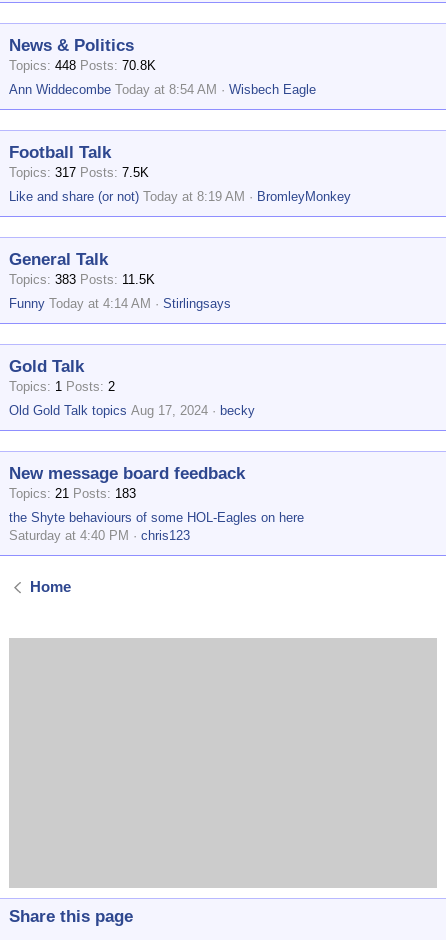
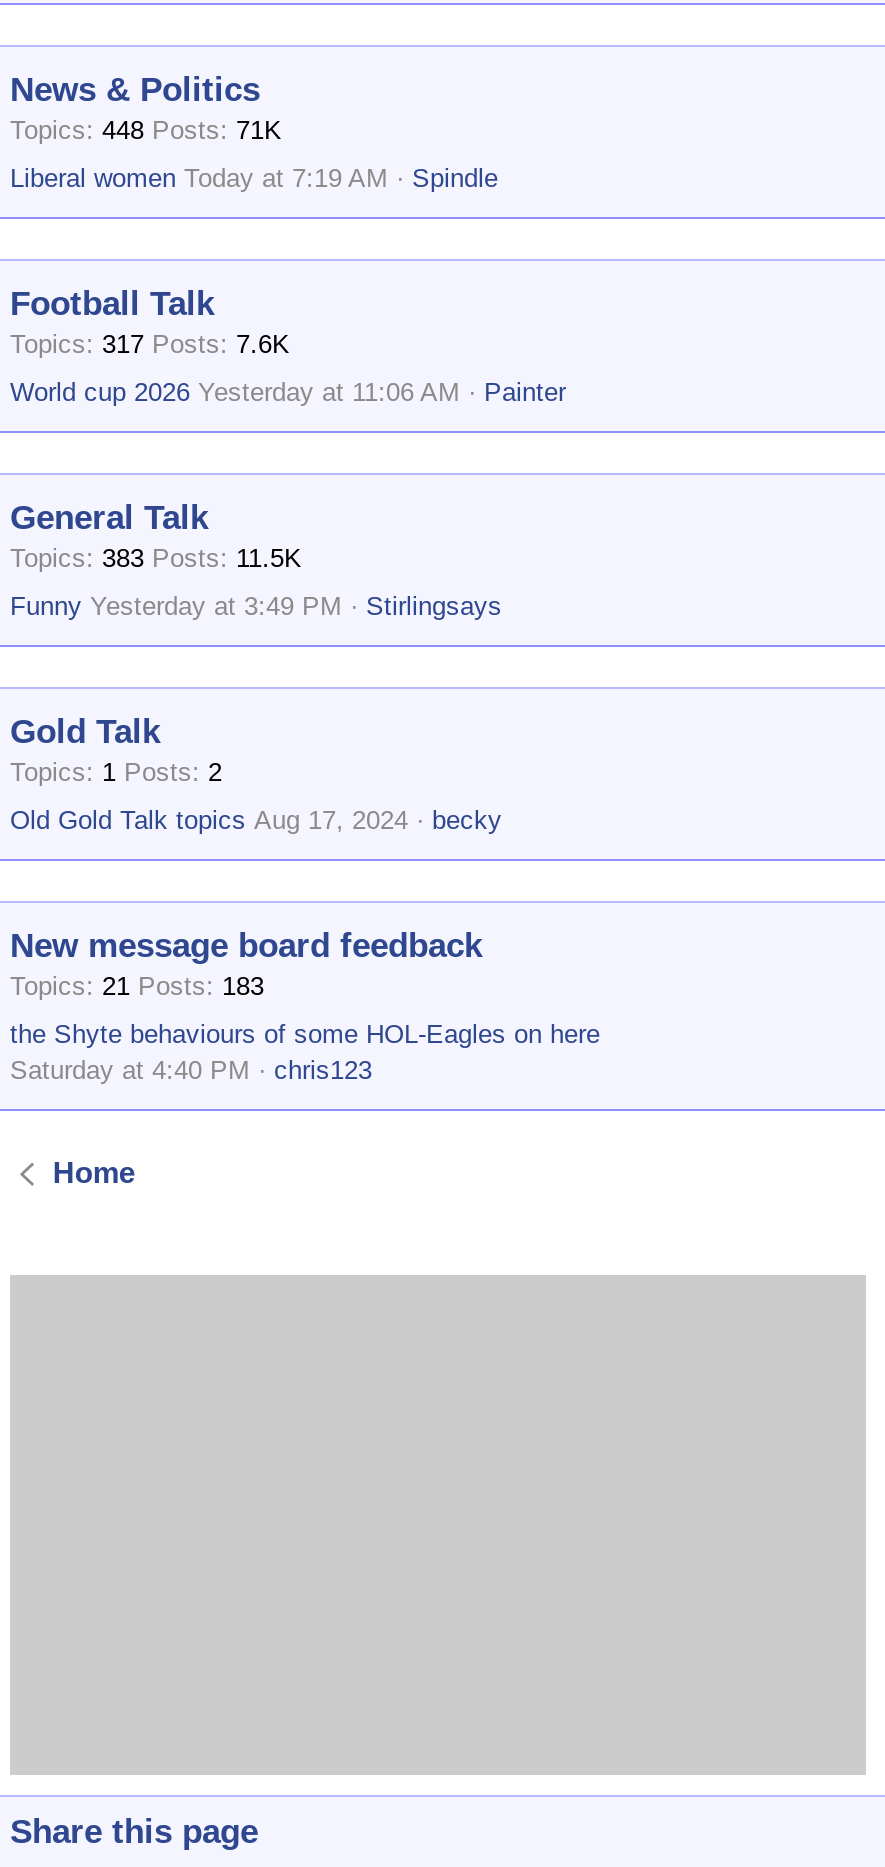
- Topics 448 Posts 70.8K
+ Topics 448 Posts 71K

- Ann Widdecombe Today at 8:54 AM
- Wisbech Eagle
+ Liberal women Today at 7:19 AM
+ Spindle

- Topics 317 Posts 7.5K
+ Topics 317 Posts 7.6K

- Like and share (or not) Today at 8:19 AM
- BromleyMonkey
+ World cup 2026 Yesterday at 11:06 AM
+ Painter

- Funny Today at 4:14 AM
+ Funny Yesterday at 3:49 PM
